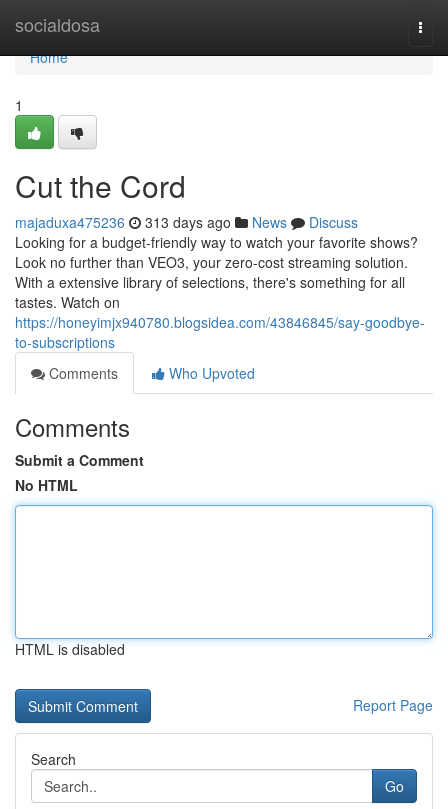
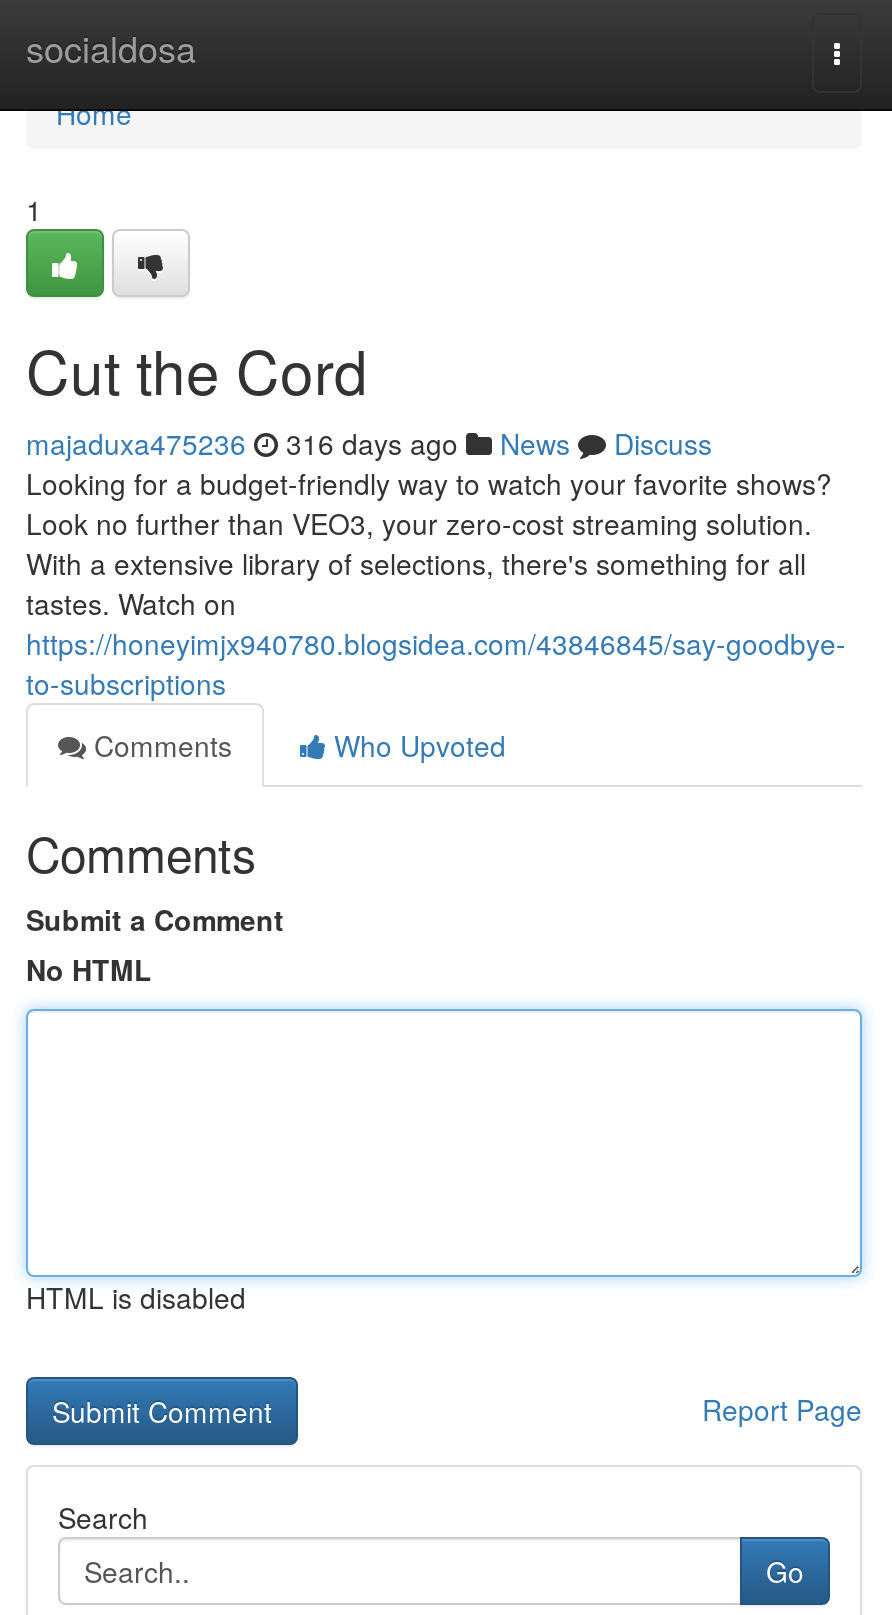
- majaduxa475236 313 days ago News Discuss
+ majaduxa475236 316 days ago News Discuss
